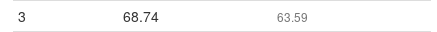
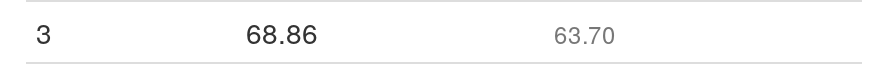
- 68.74
+ 68.86

- 63.59
+ 63.70
